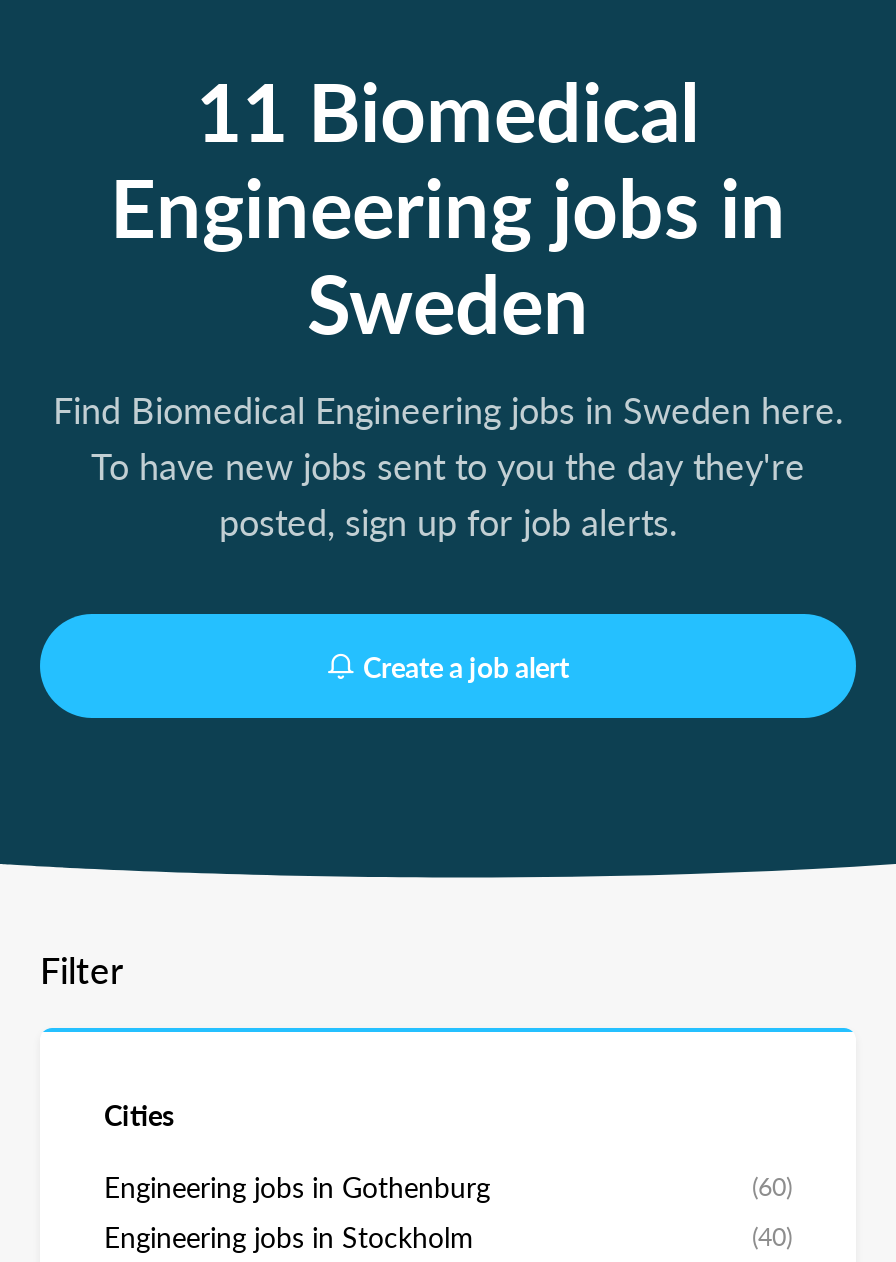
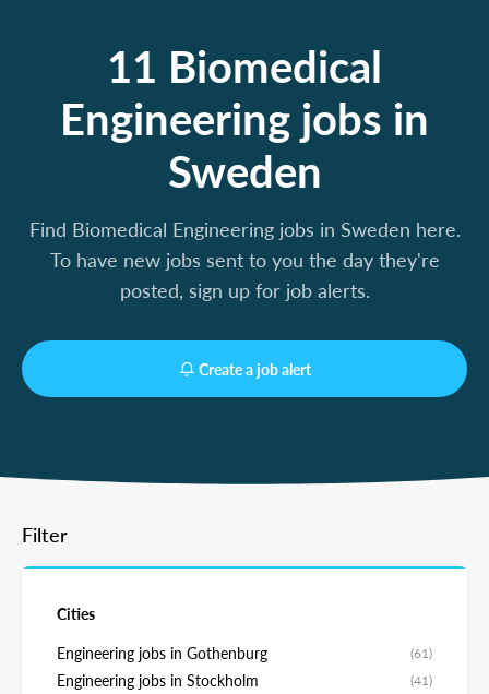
- (60)
+ (61)

- (40)
+ (41)
